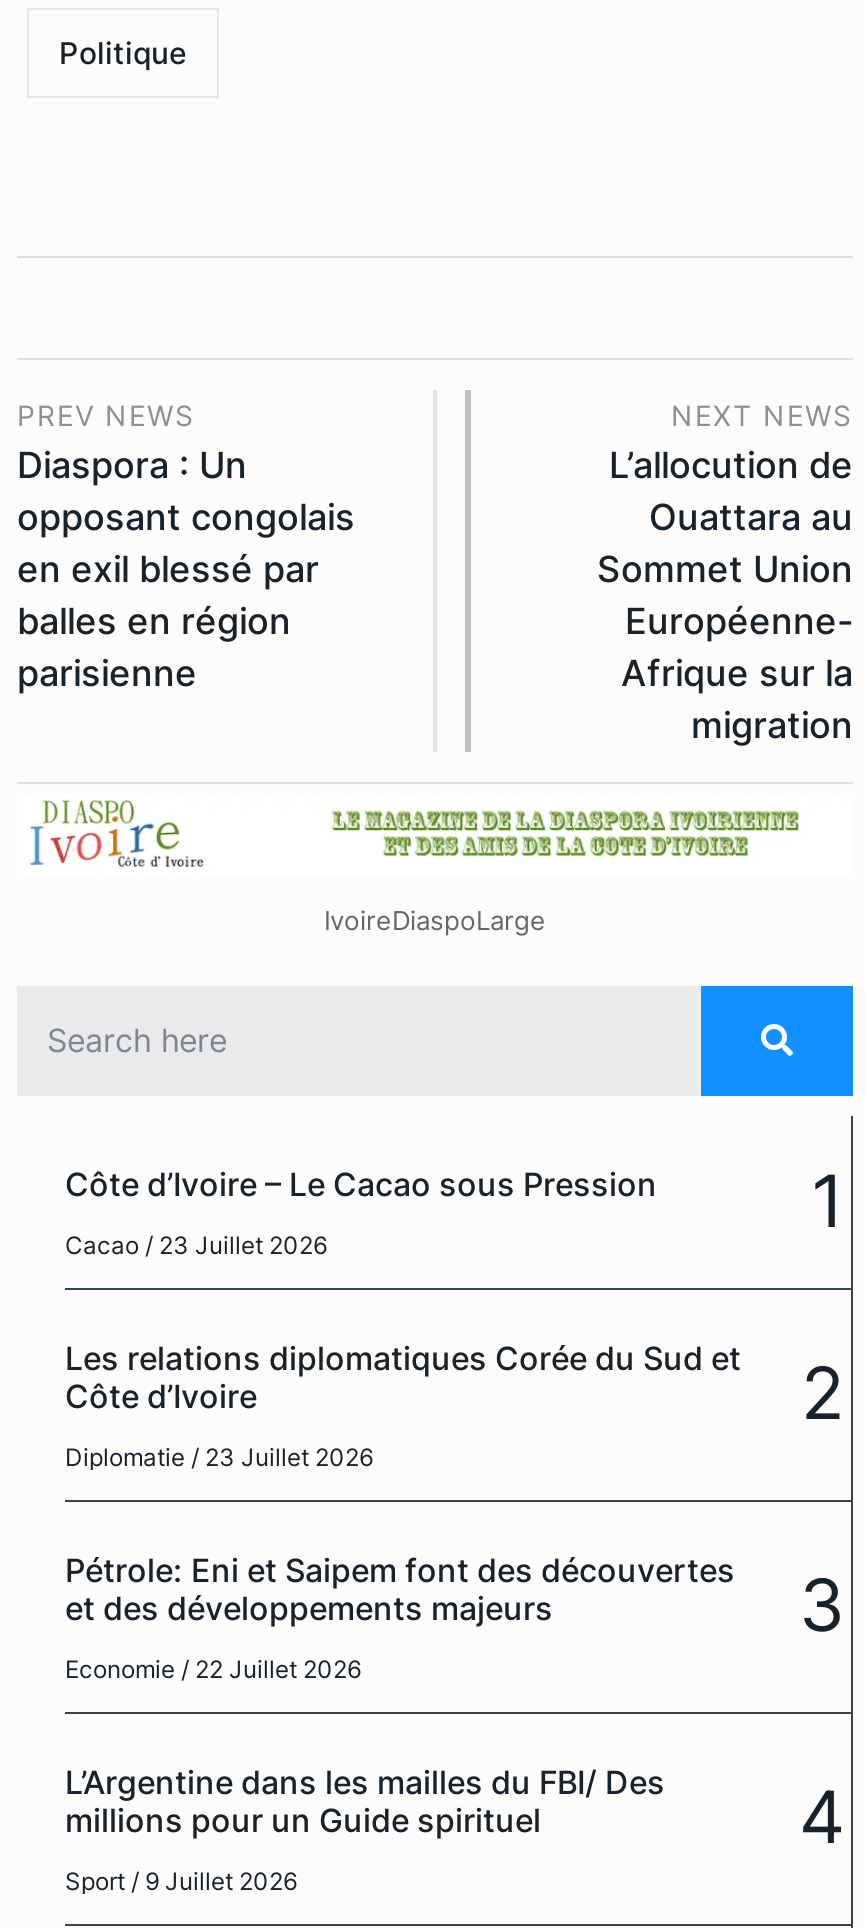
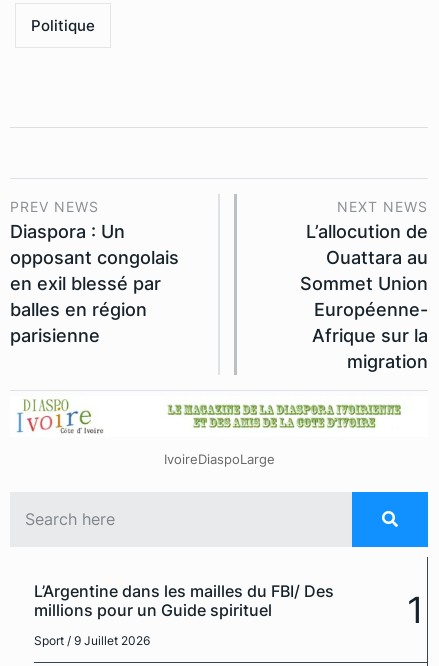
- Côte d’Ivoire – Le Cacao sous Pression
- Cacao / 23 Juillet 2026
- 1
- Les relations diplomatiques Corée du Sud et
- Côte d’Ivoire
- Diplomatie / 23 Juillet 2026

- 2
- Pétrole: Eni et Saipem font des découvertes
- et des développements majeurs
- Economie / 22 Juillet 2026

- 3

- 4
+ 1
